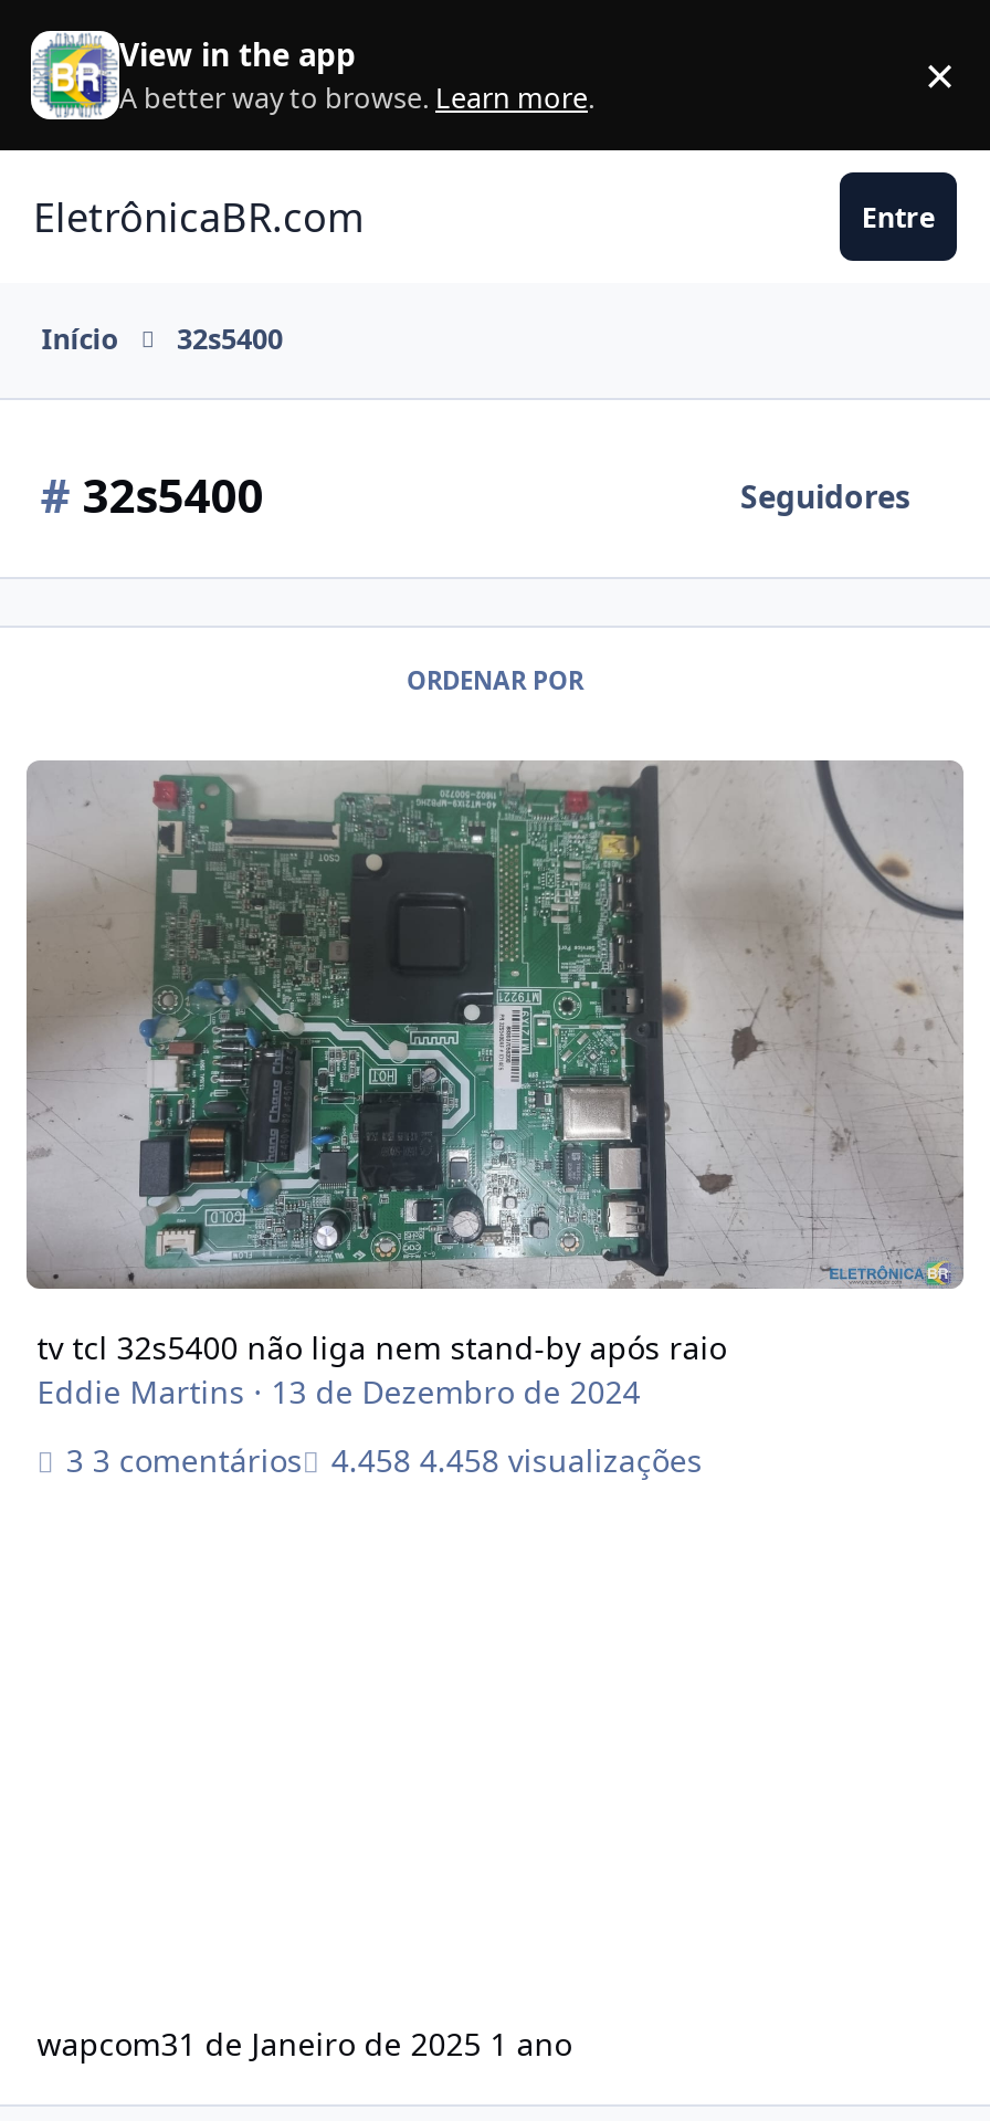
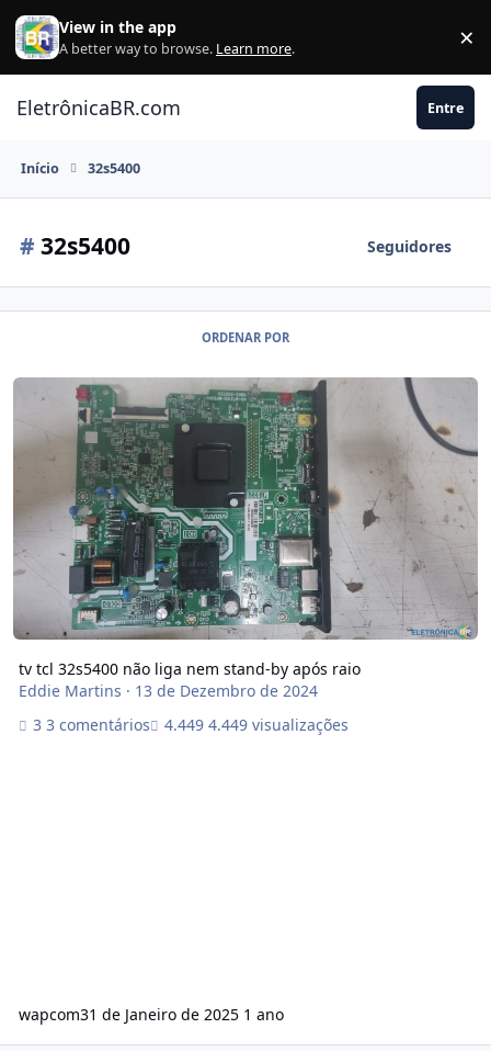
- 4.458 visualizações
+ 4.449 visualizações
